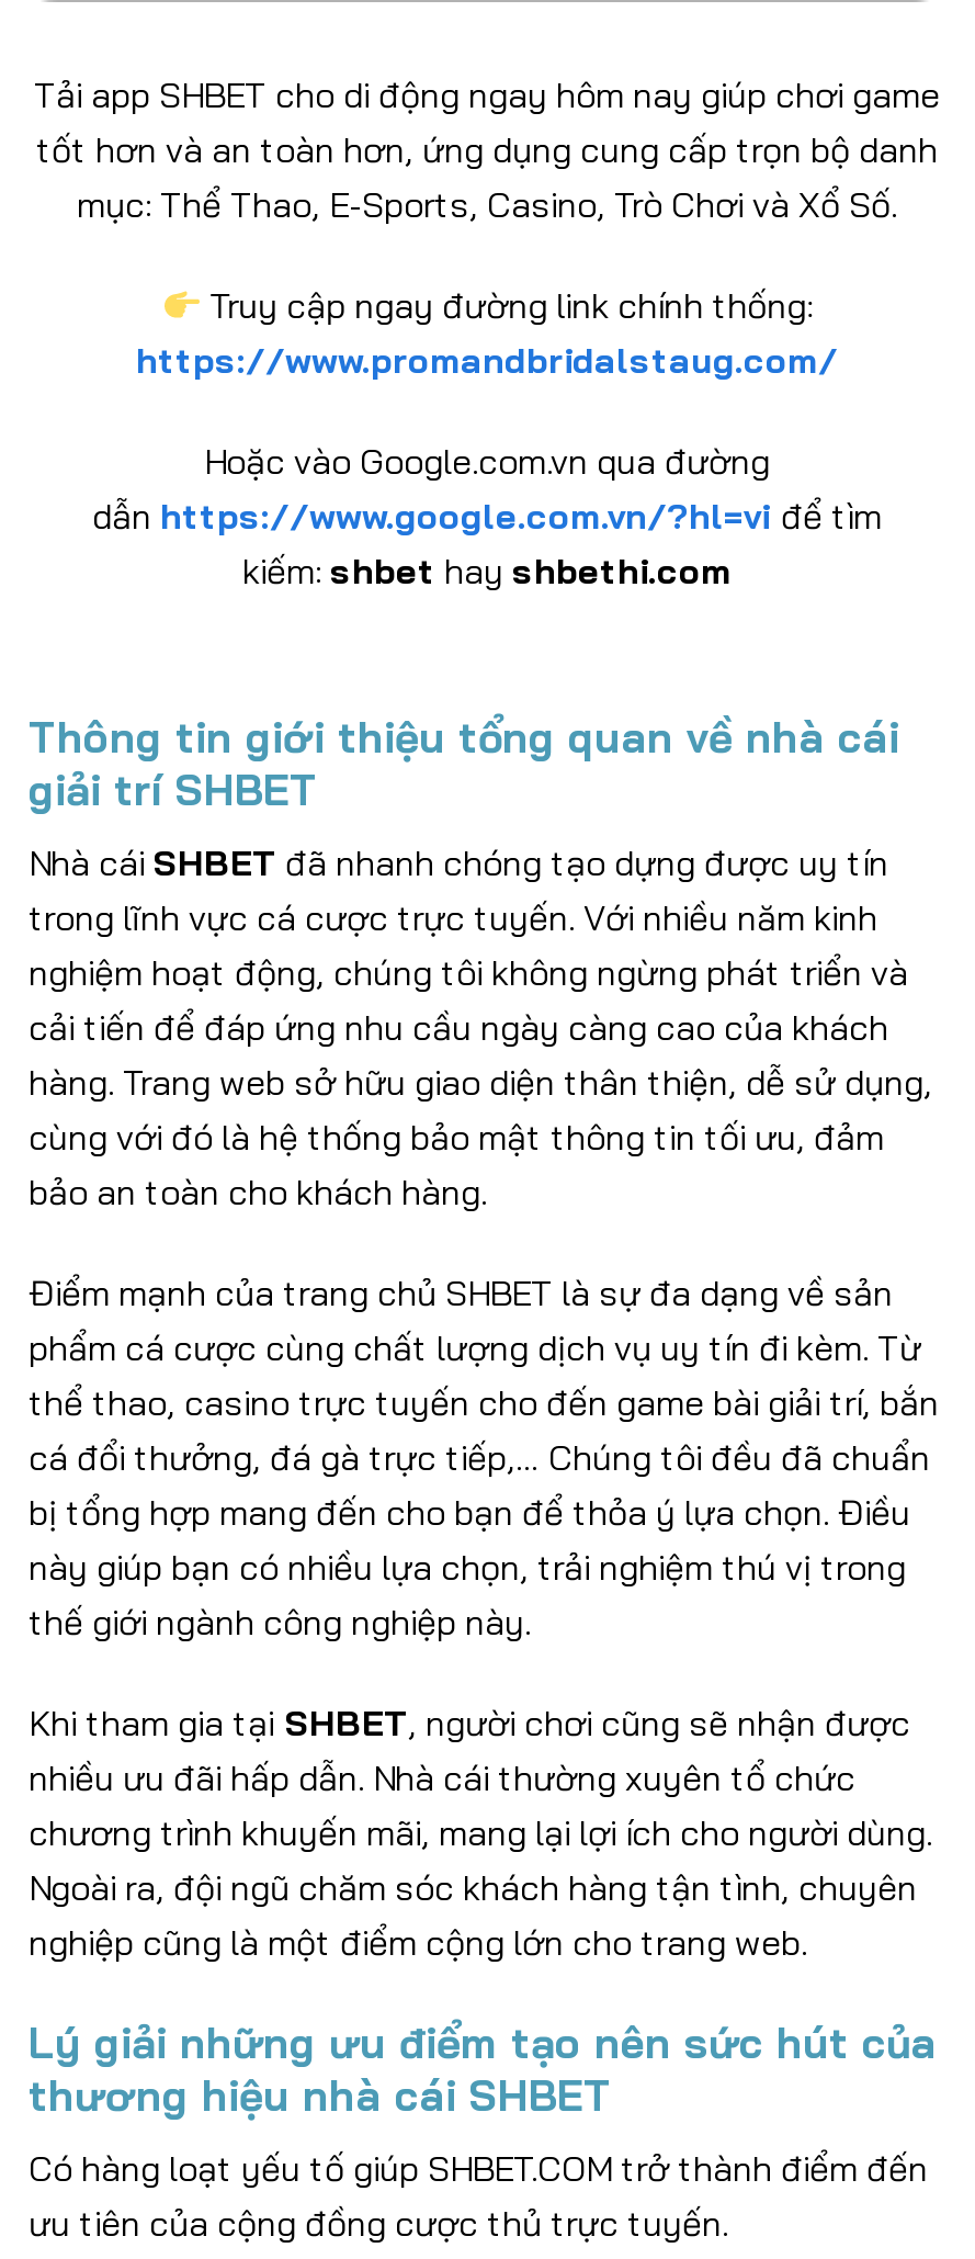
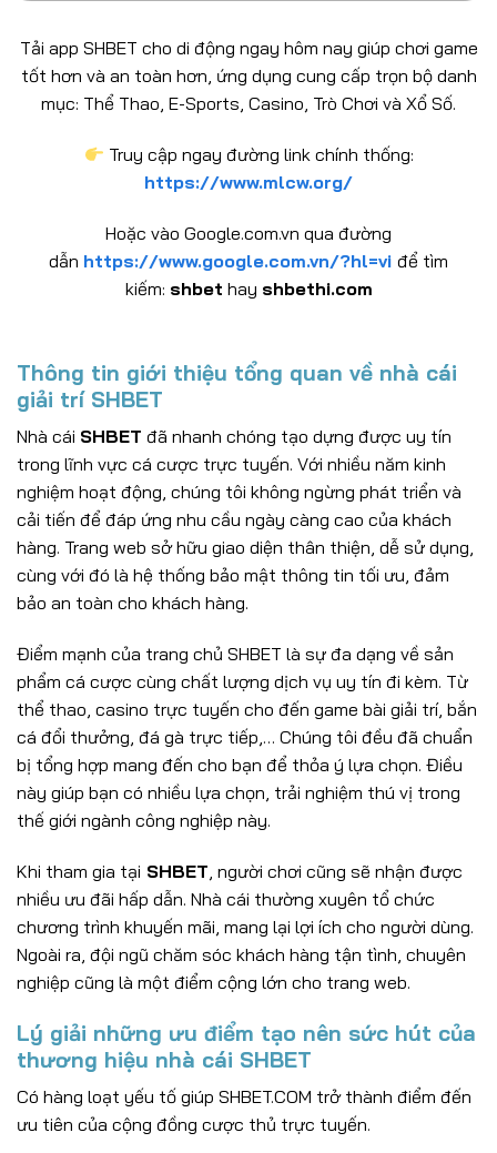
- https://www.promandbridalstaug.com/
+ https://www.mlcw.org/
